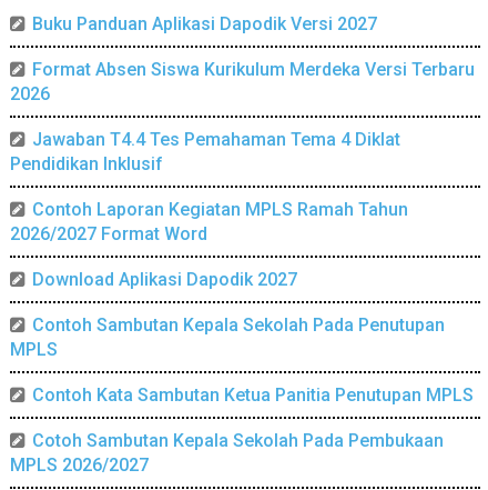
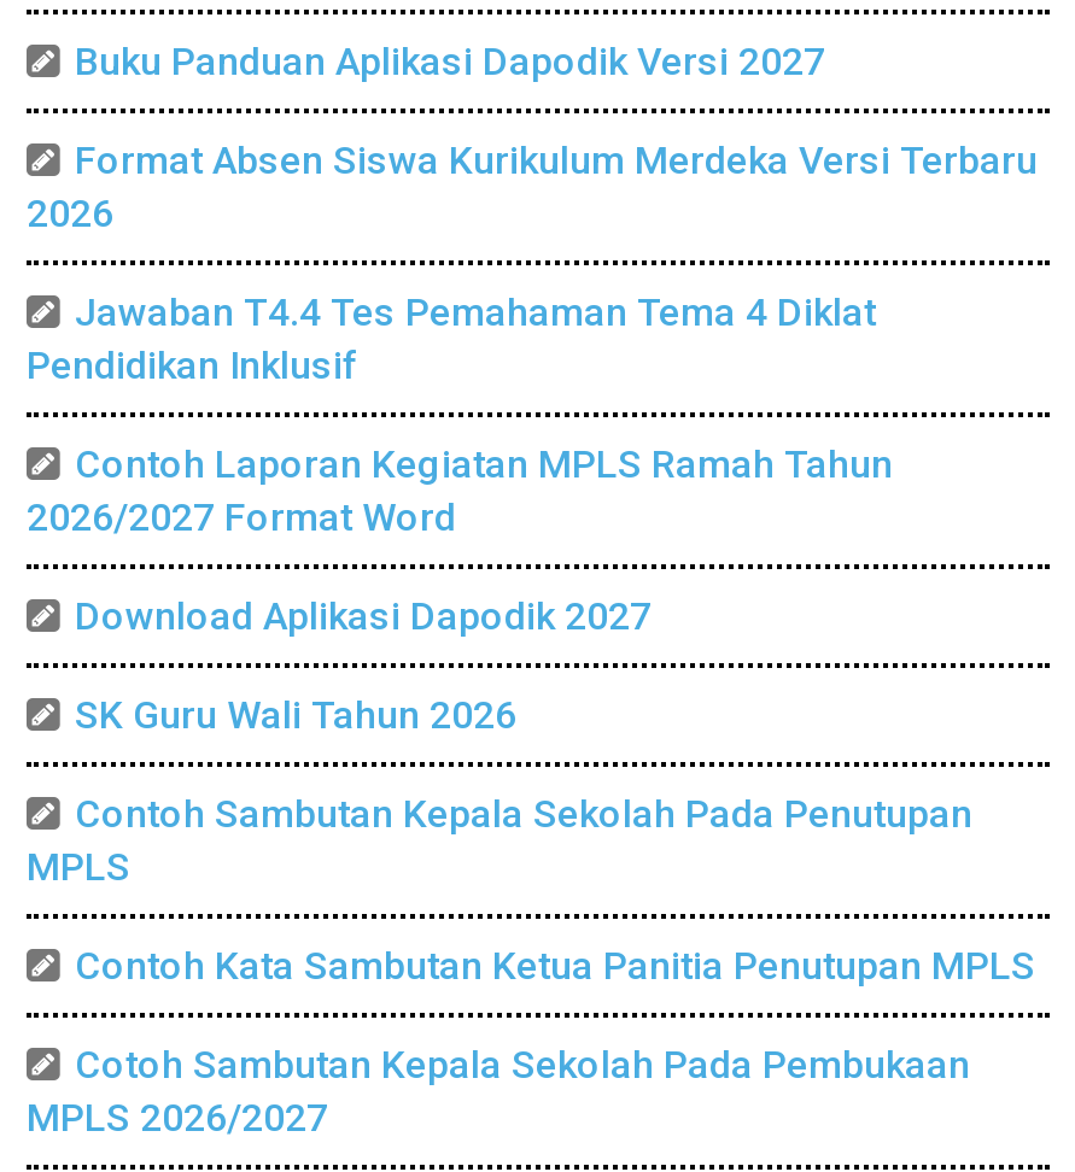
+ SK Guru Wali Tahun 2026
